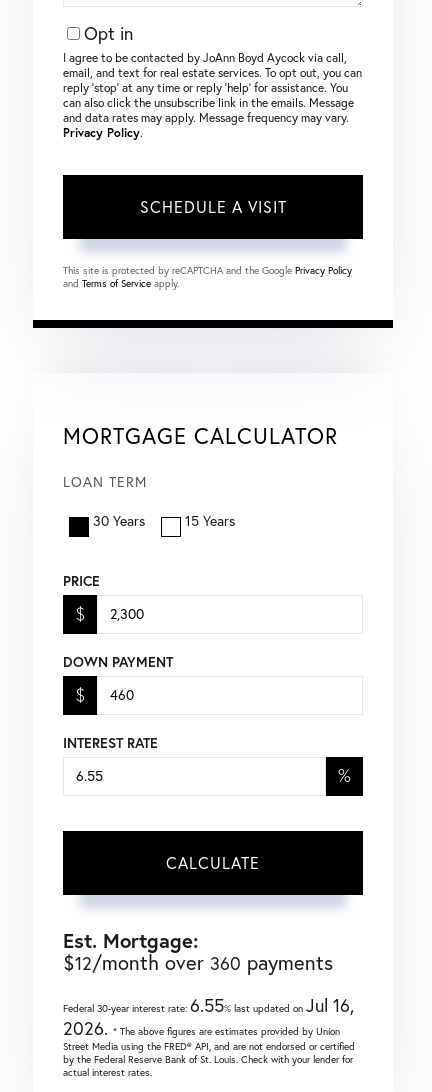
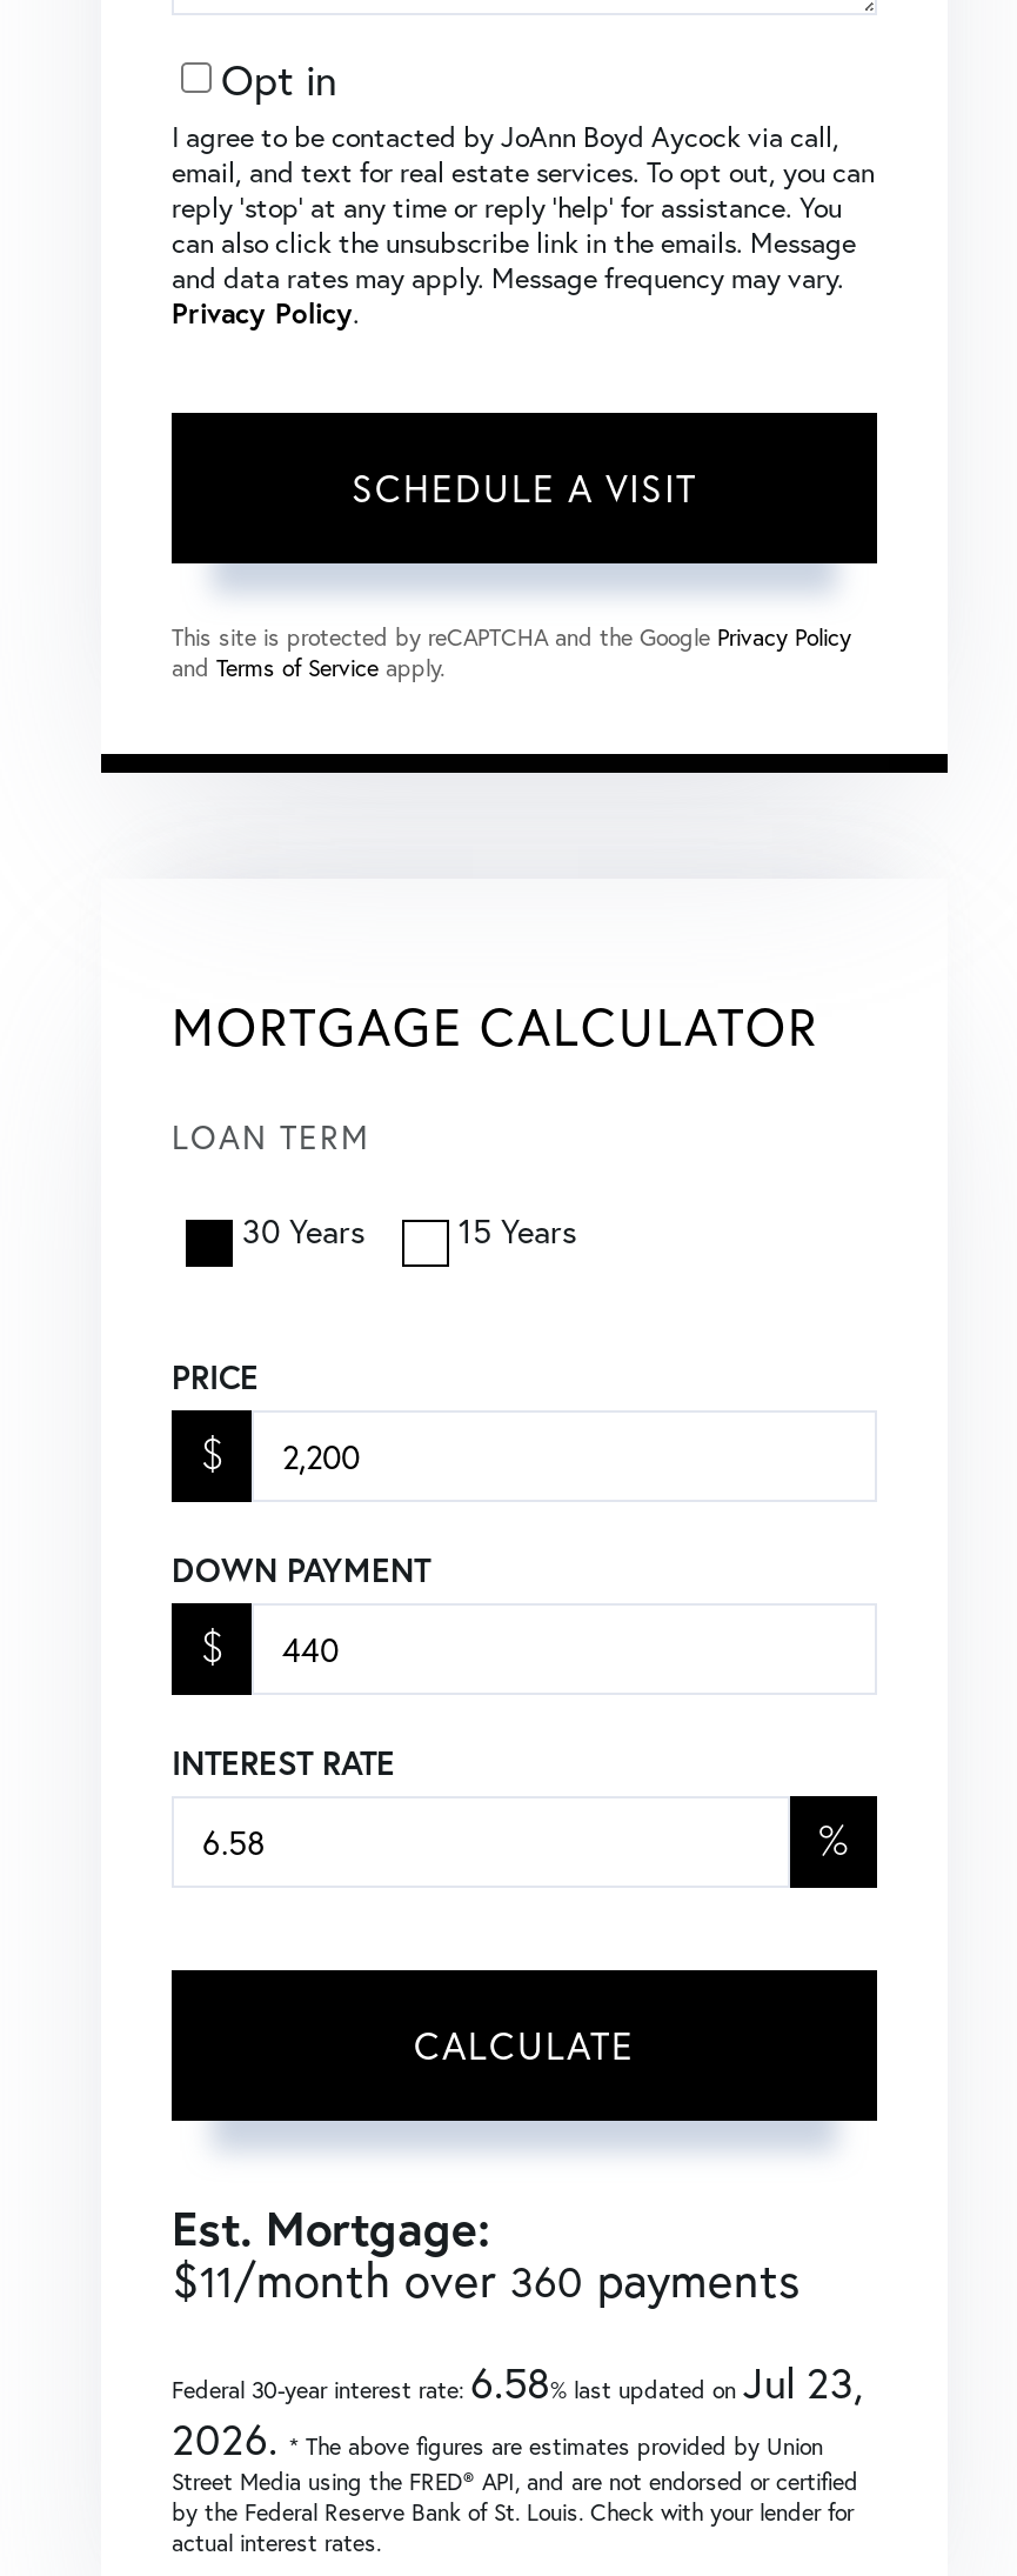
- $12/month over 360 payments
+ $11/month over 360 payments

- Federal 30-year interest rate:6.55% last updated onJul 16,
+ Federal 30-year interest rate:6.58% last updated onJul 23,
